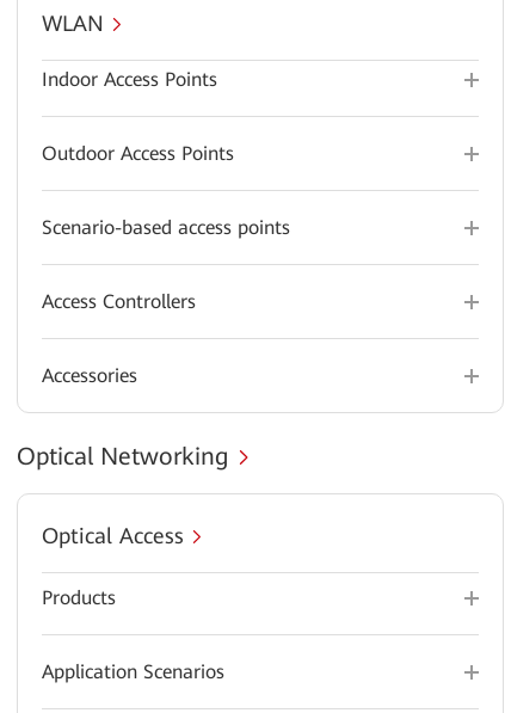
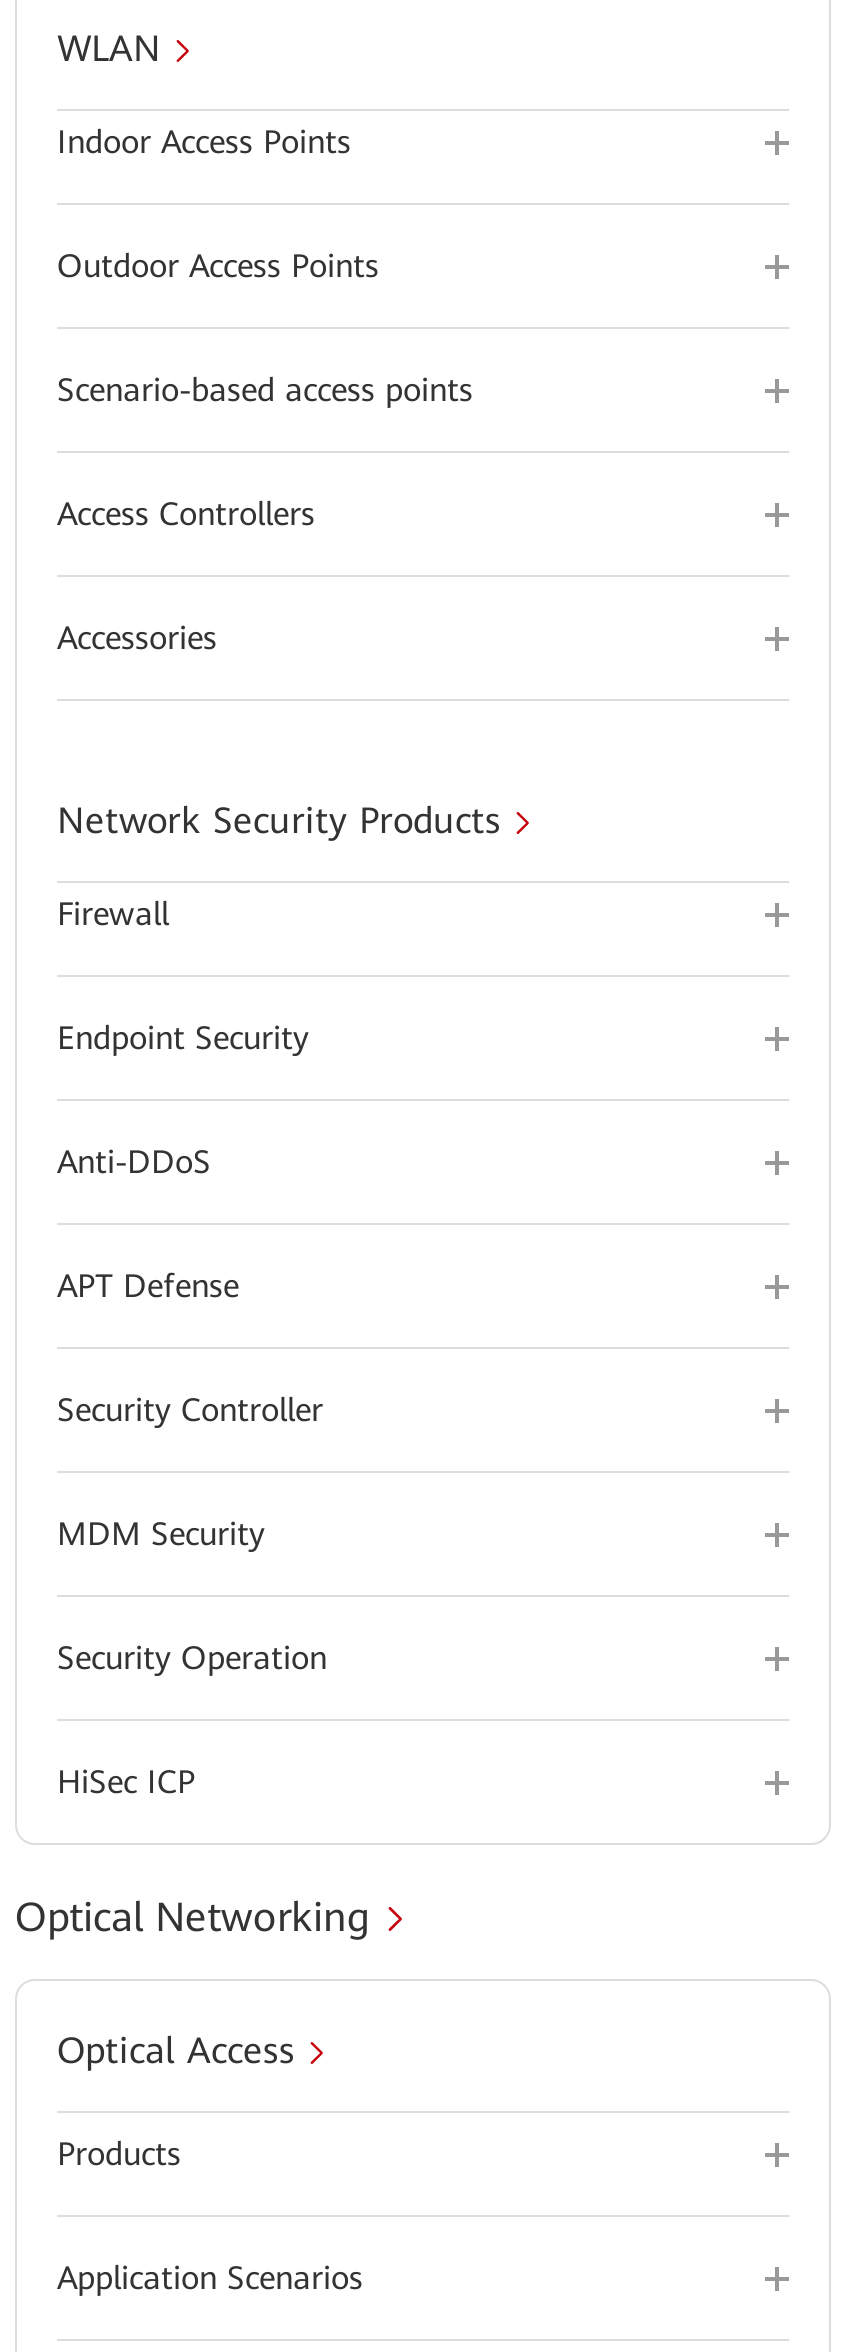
+ Network Security Products
+ Firewall
+ Endpoint Security
+ Anti-DDoS
+ APT Defense
+ Security Controller
+ MDM Security
+ Security Operation
+ HiSec ICP
